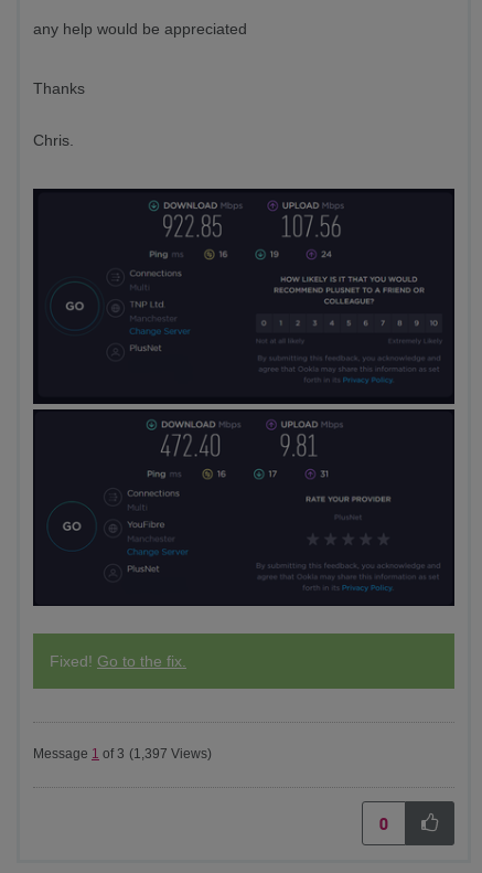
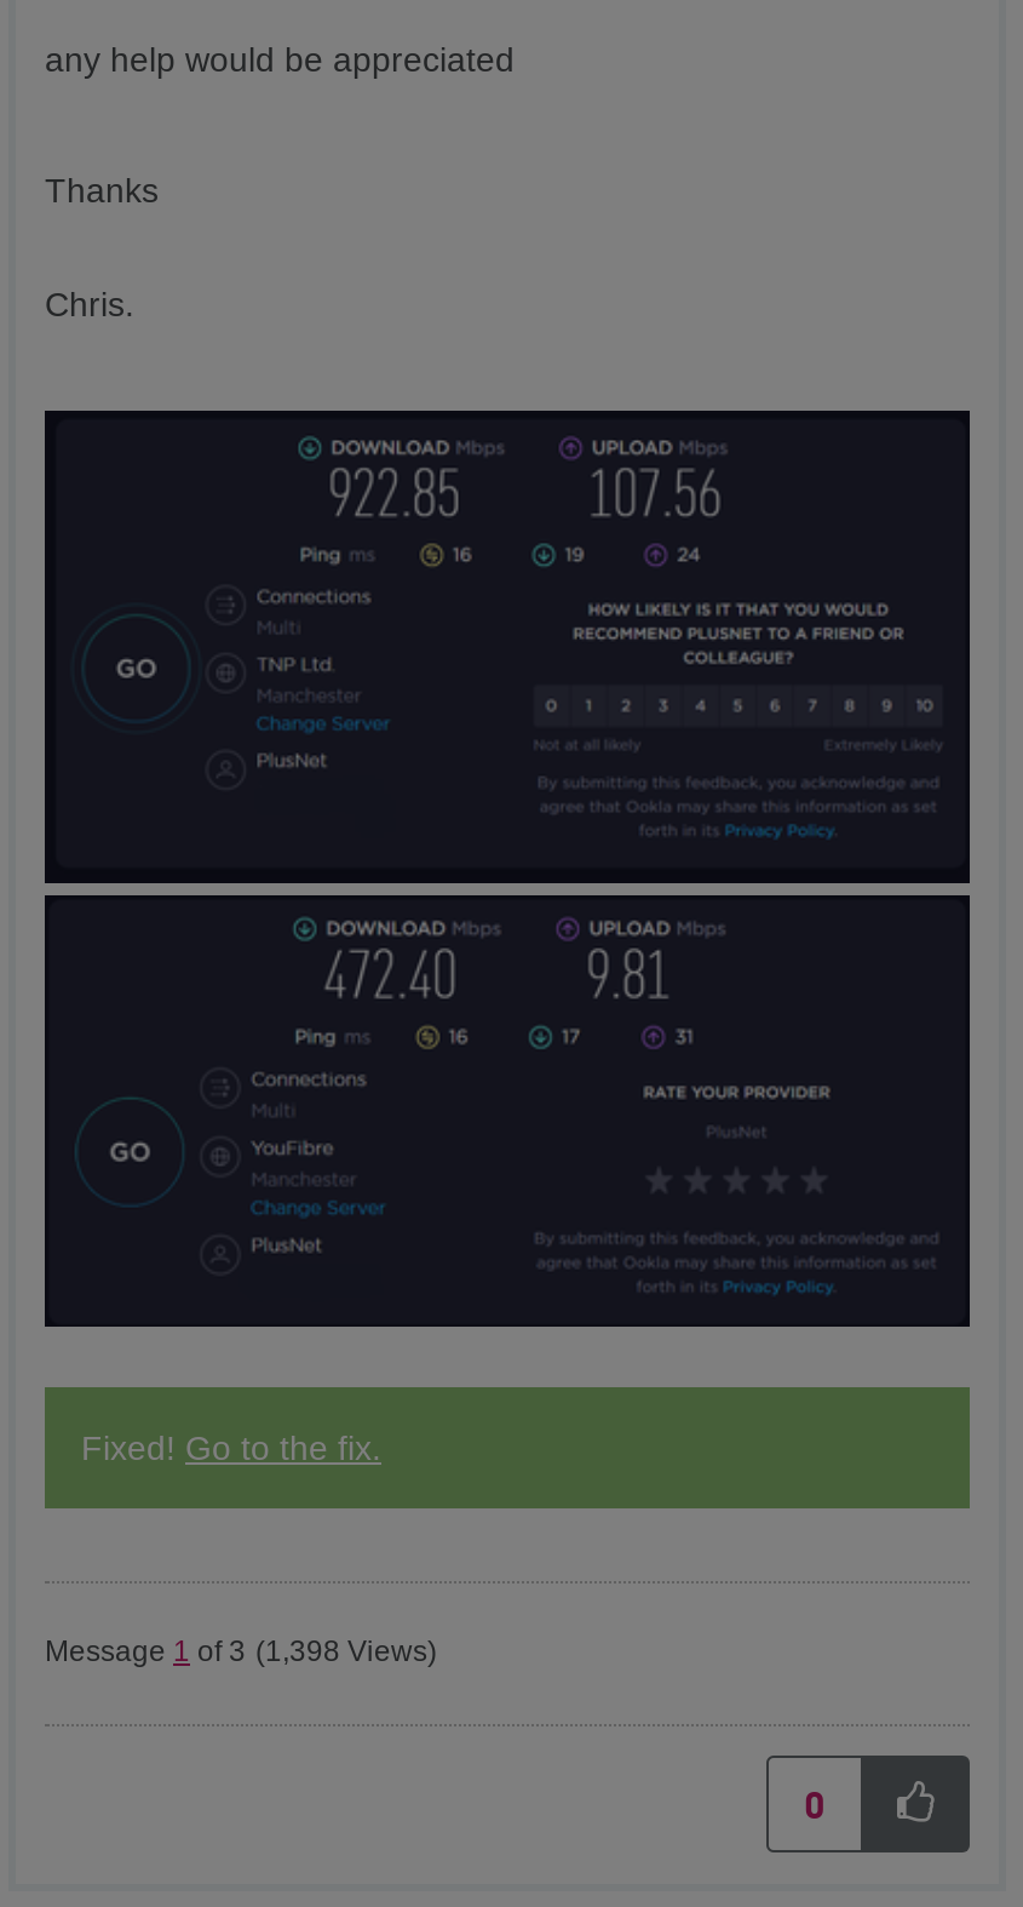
- Message 1 of 3 (1,397 Views)
+ Message 1 of 3 (1,398 Views)
